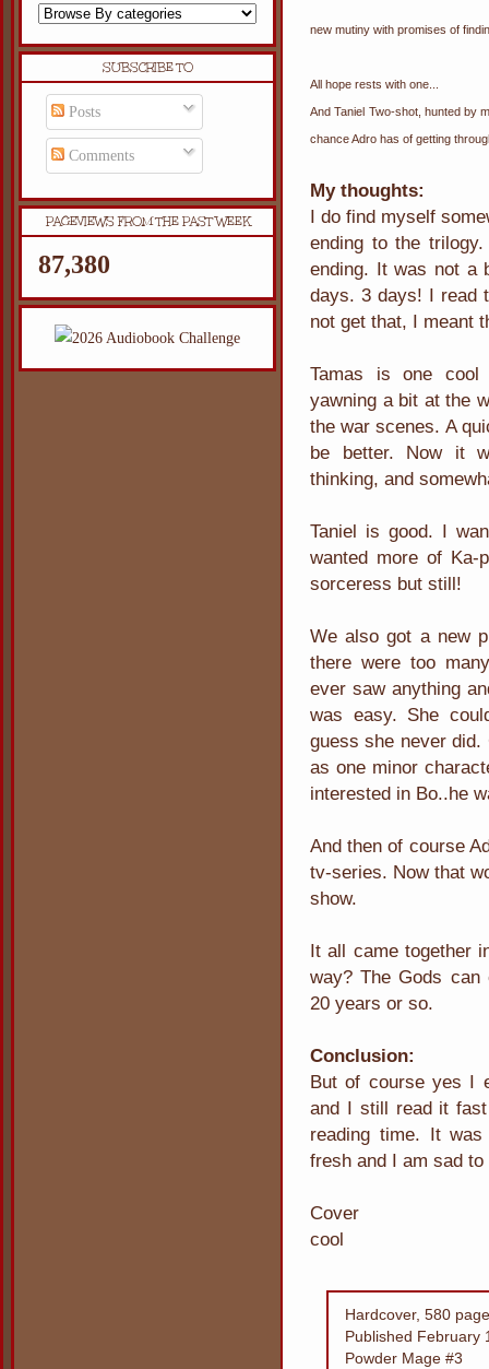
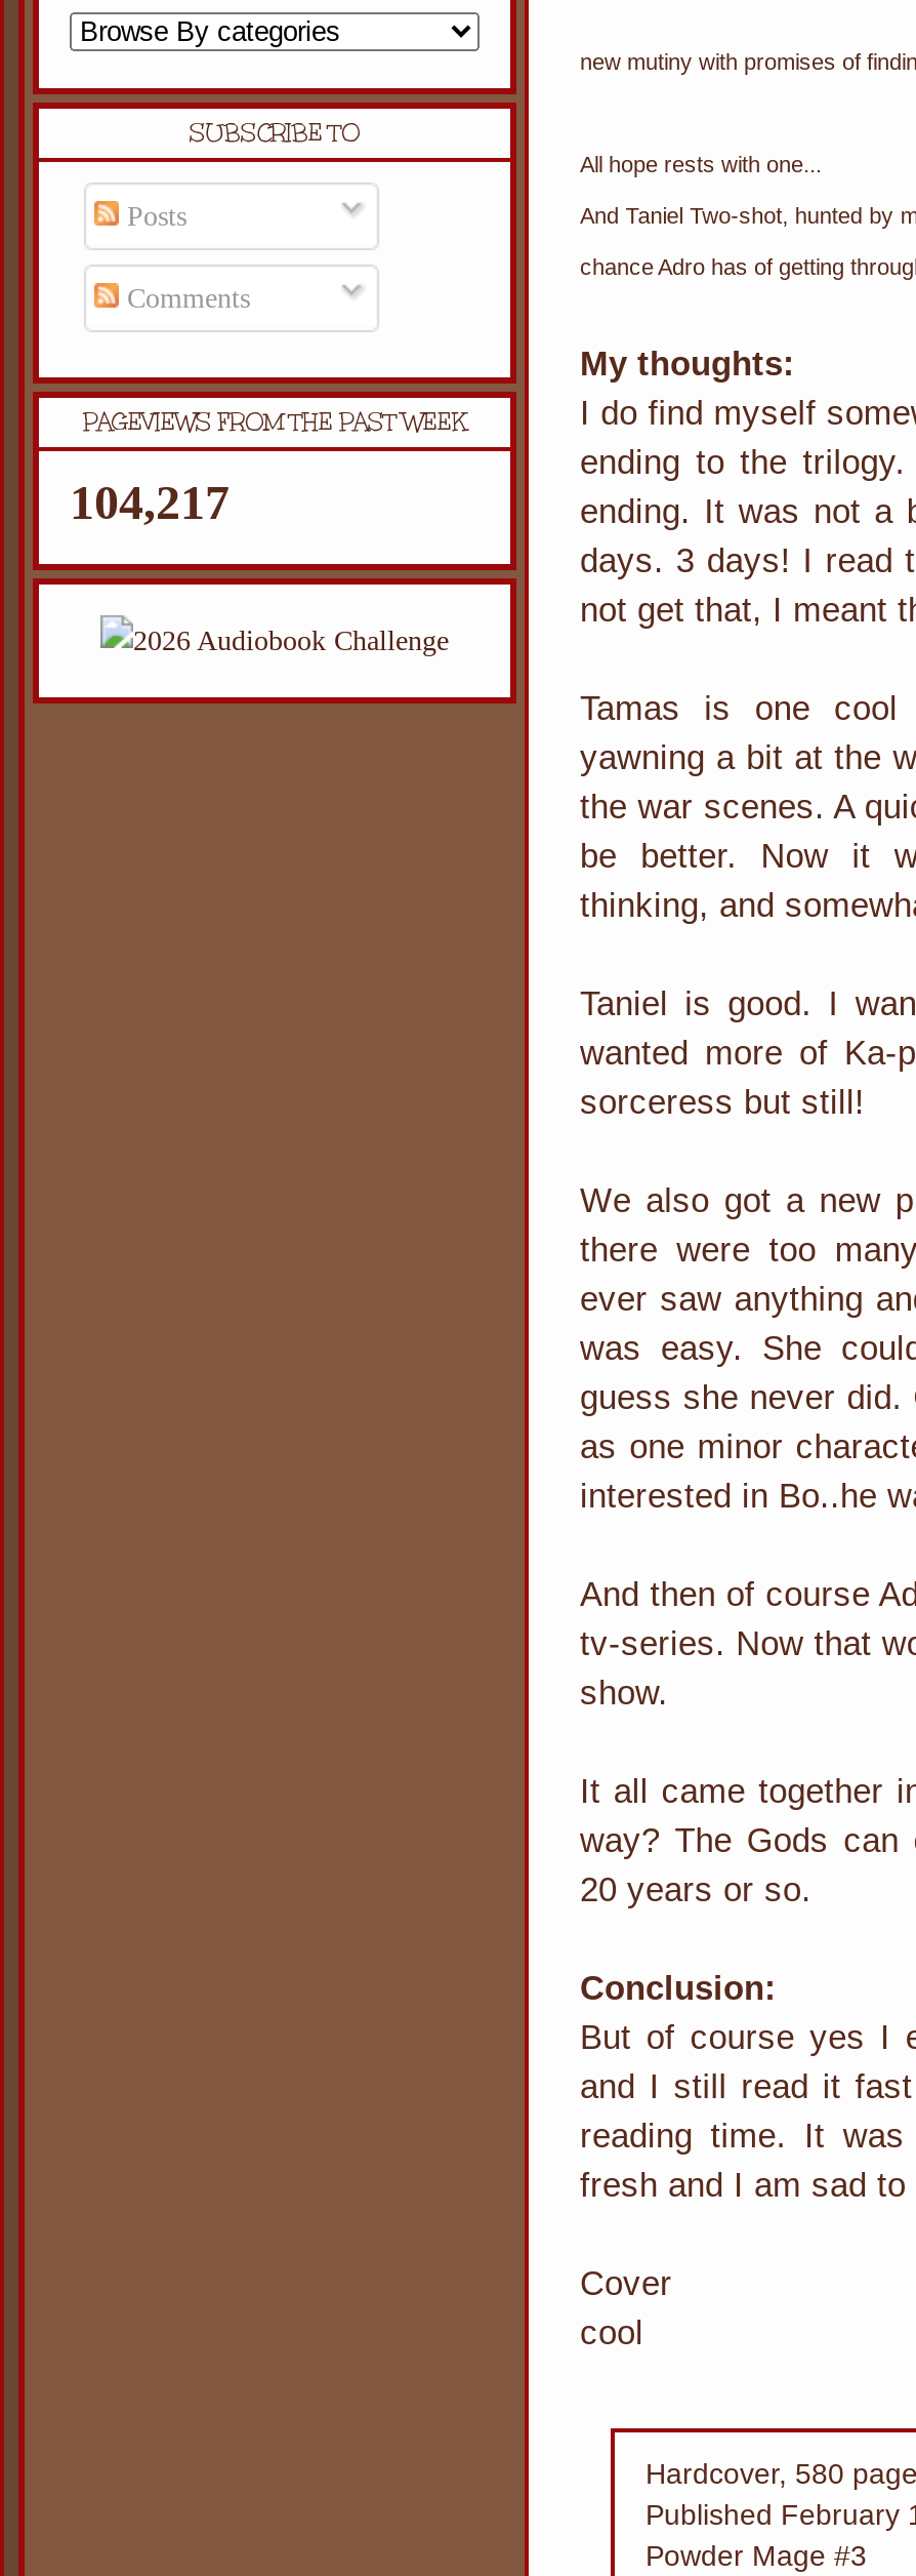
- 87,380
+ 104,217
